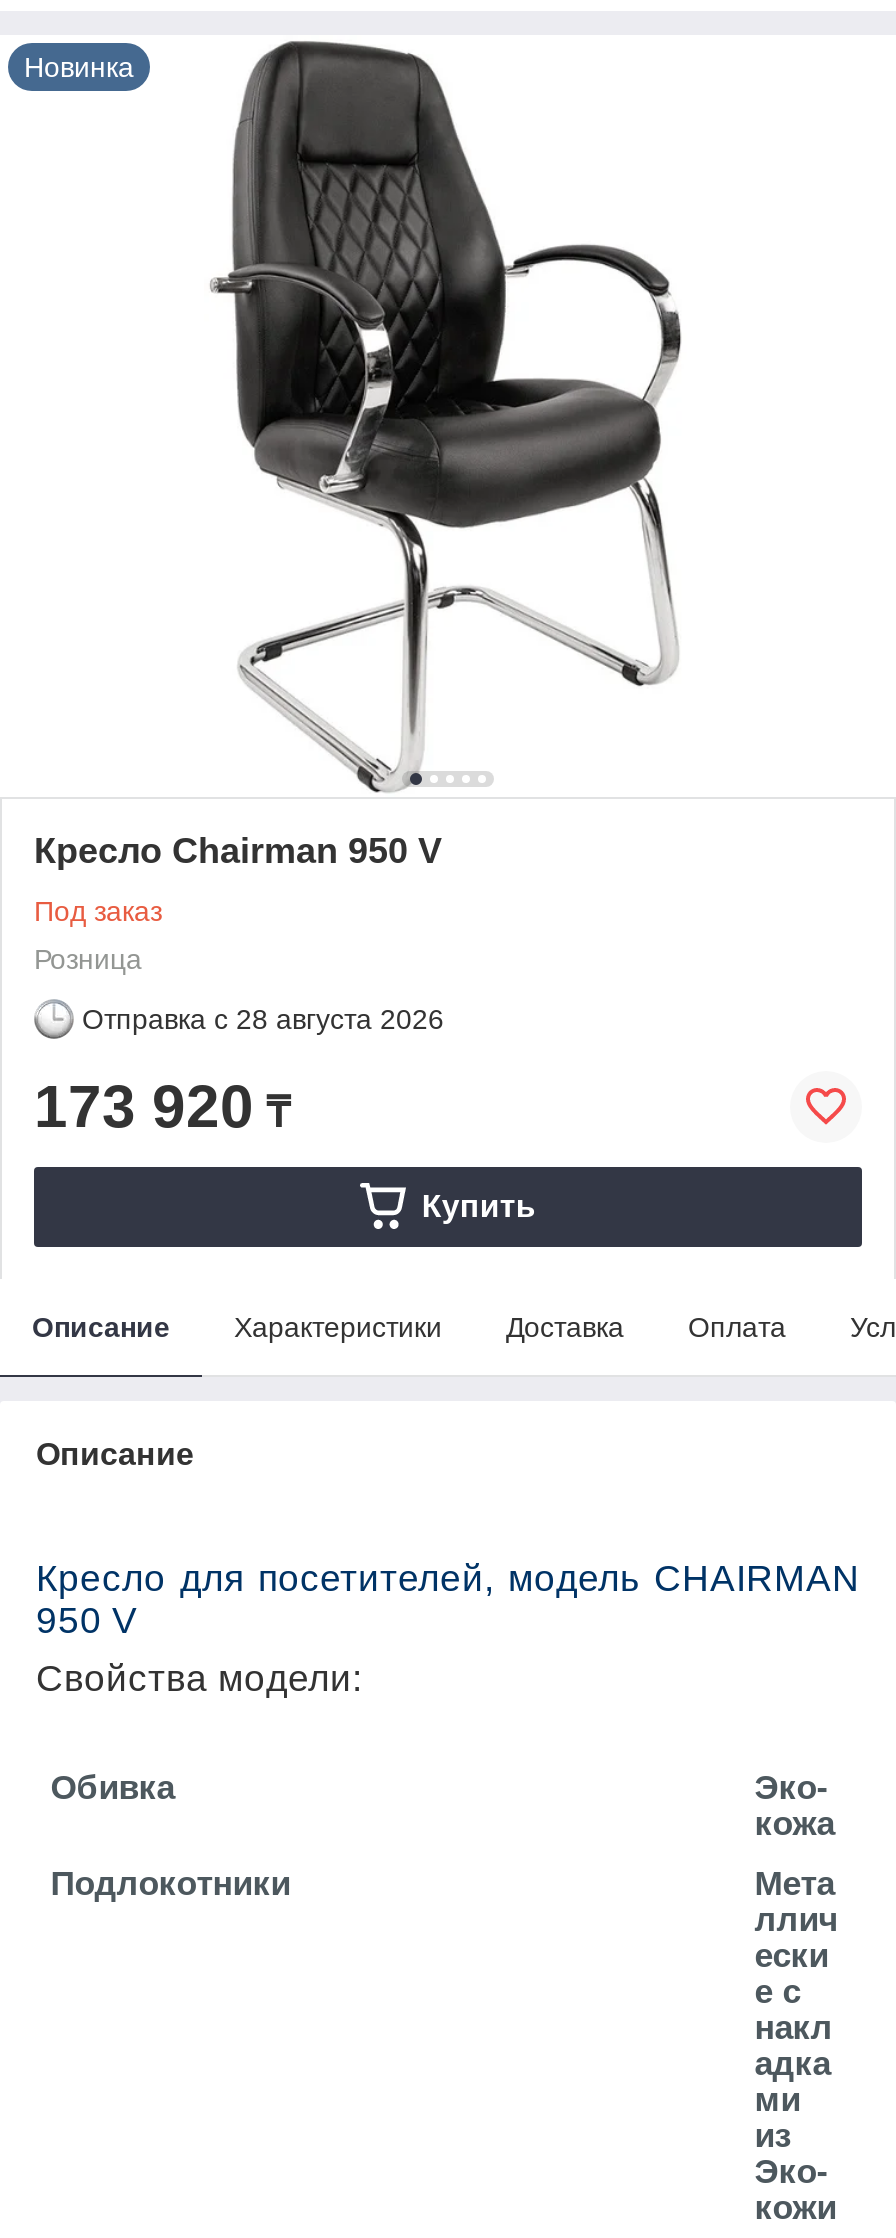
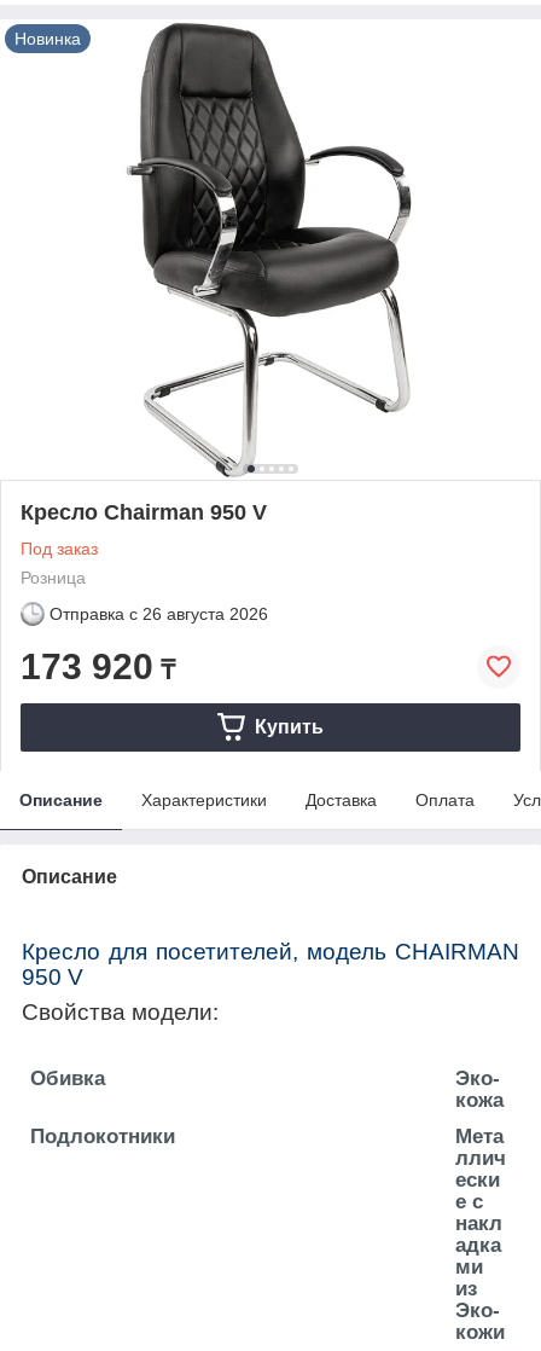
- Отправка с 28 августа 2026
+ Отправка с 26 августа 2026
